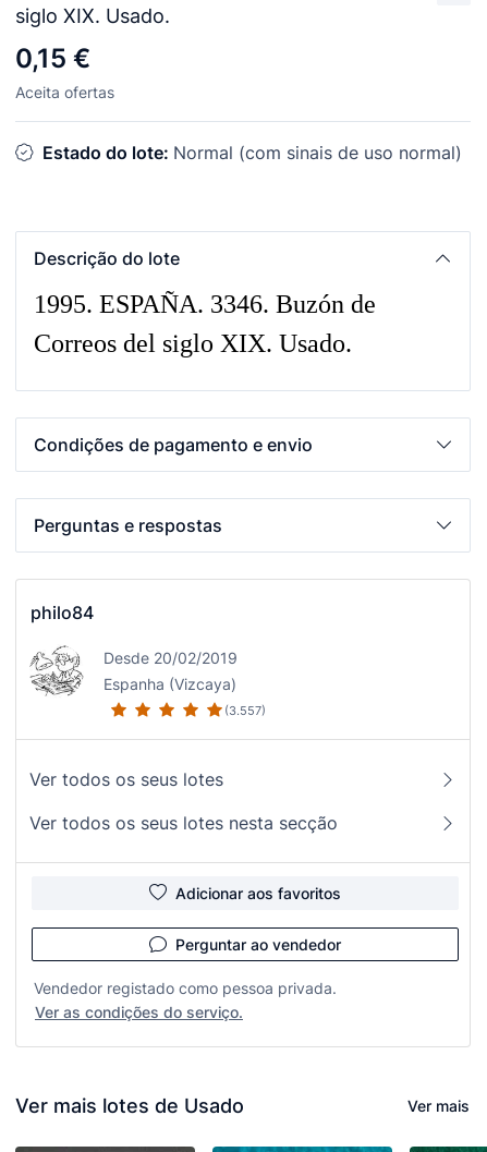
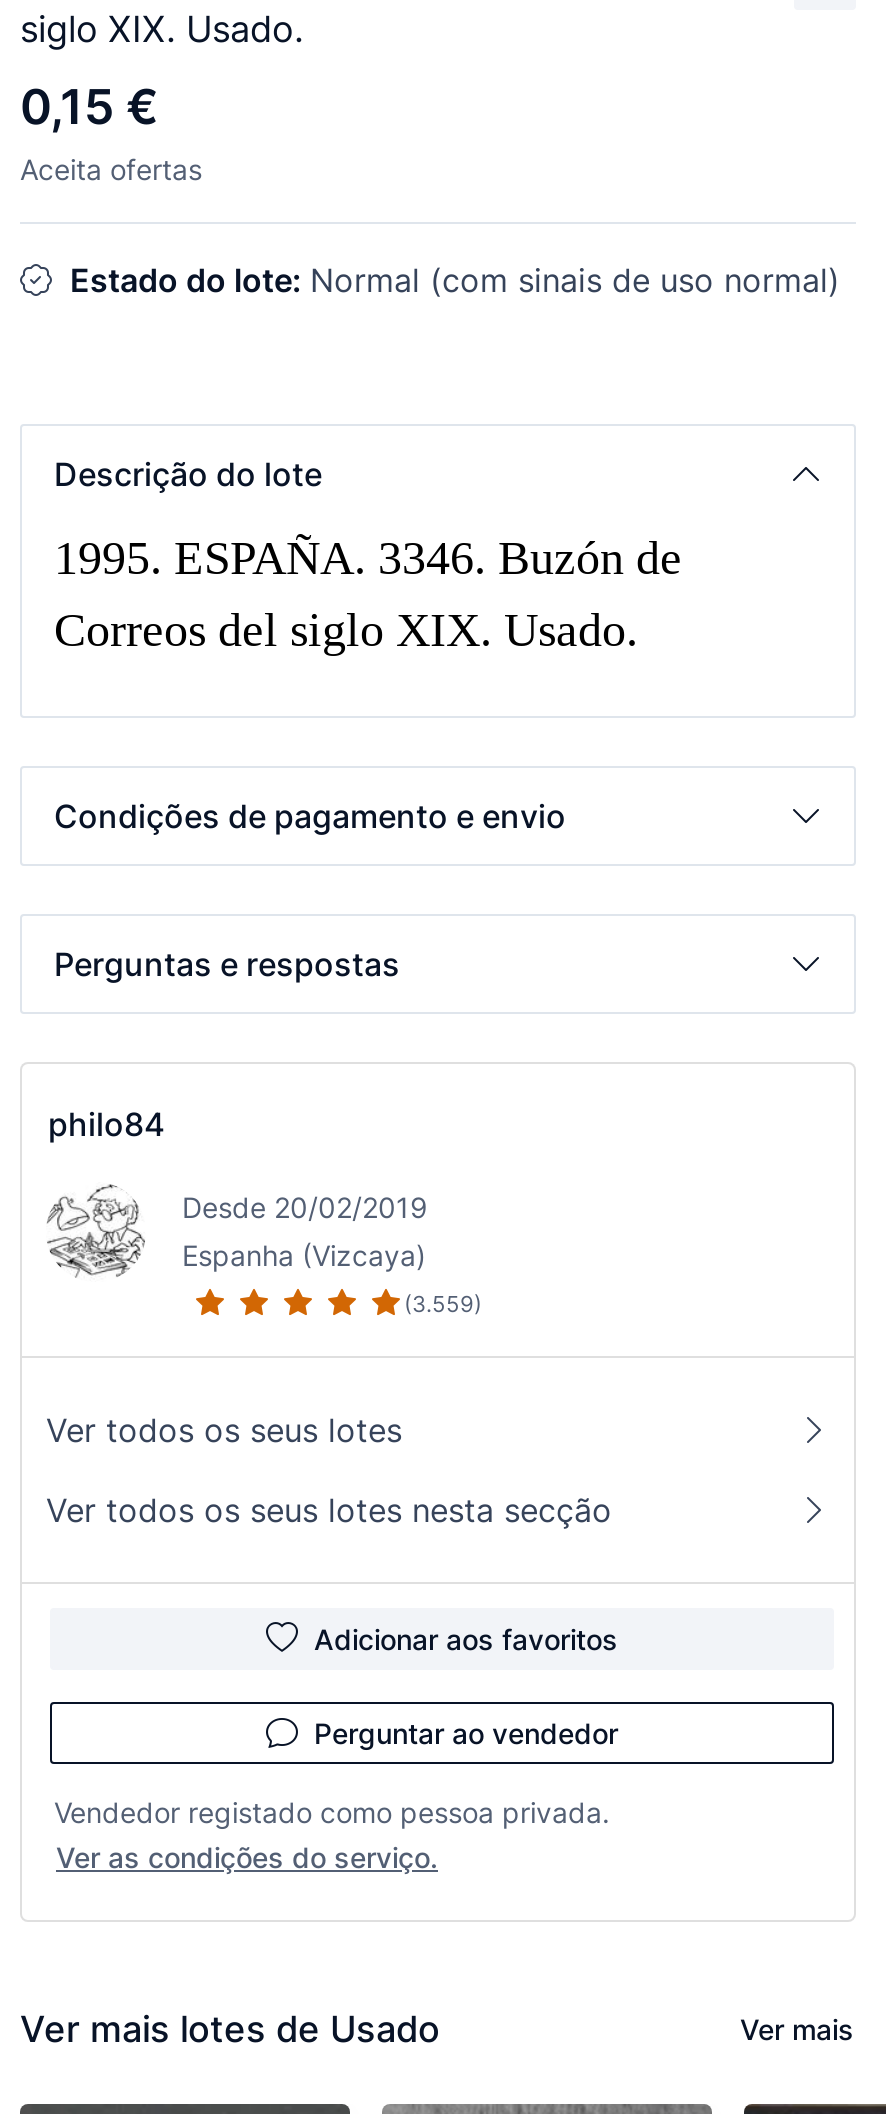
- (3.557)
+ (3.559)
